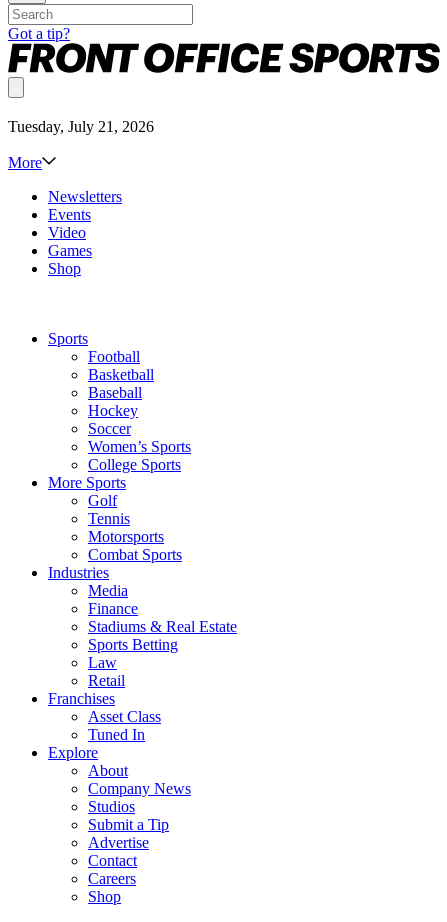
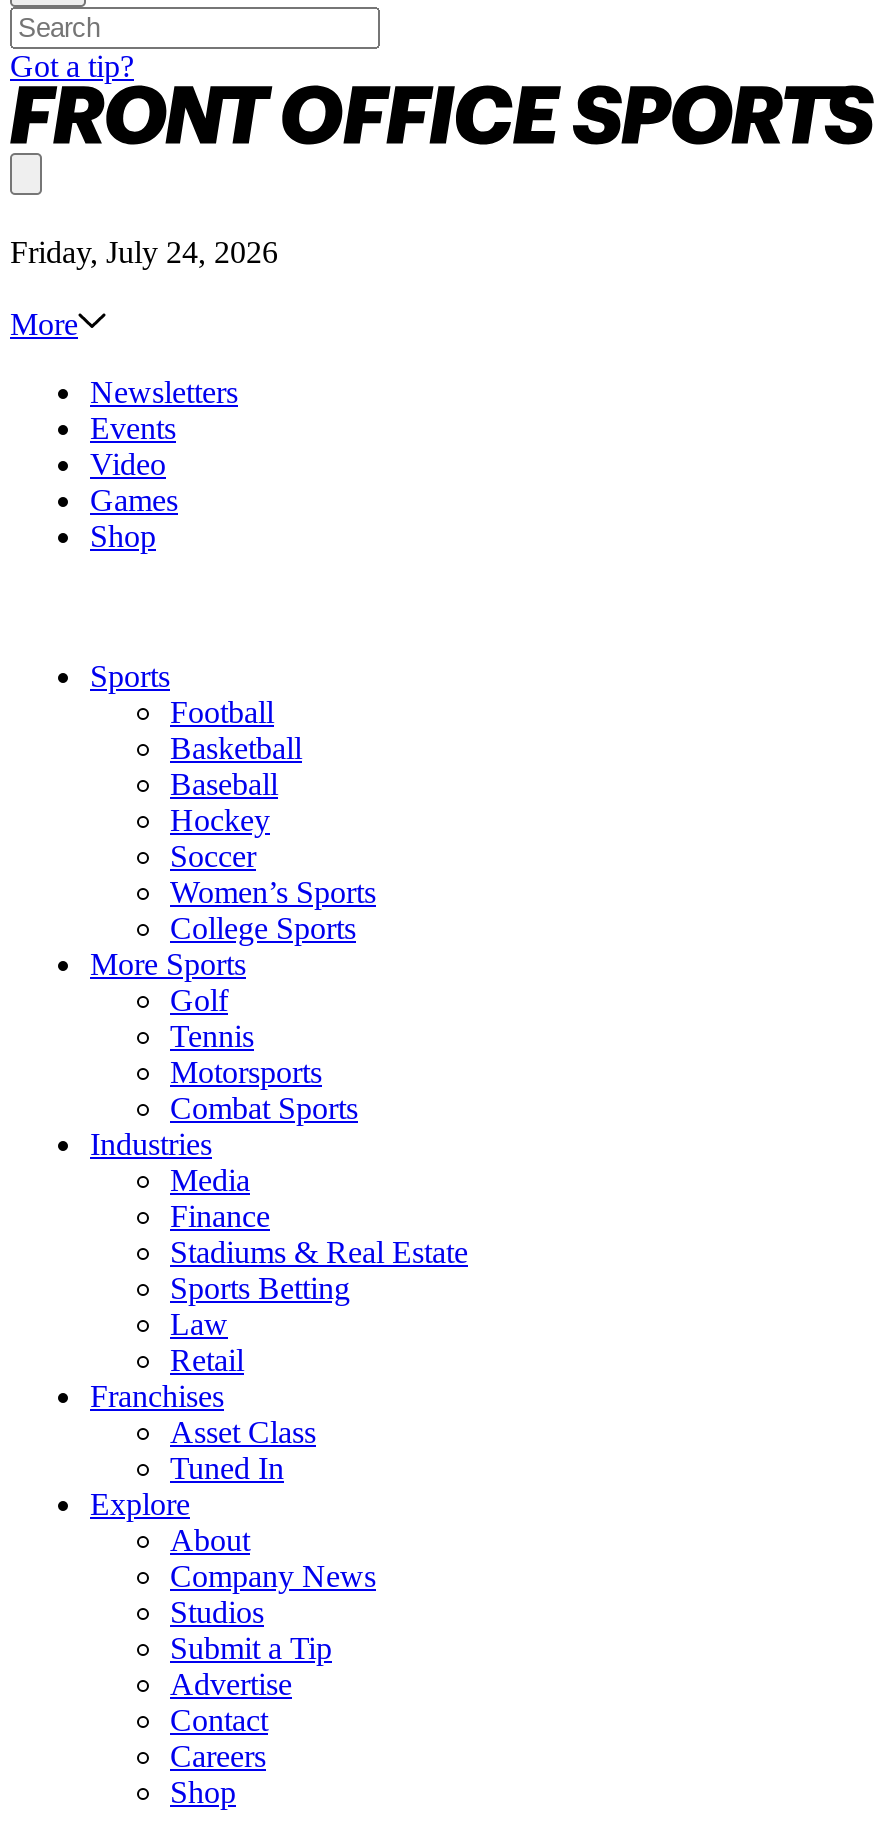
- Tuesday, July 21, 2026
+ Friday, July 24, 2026
